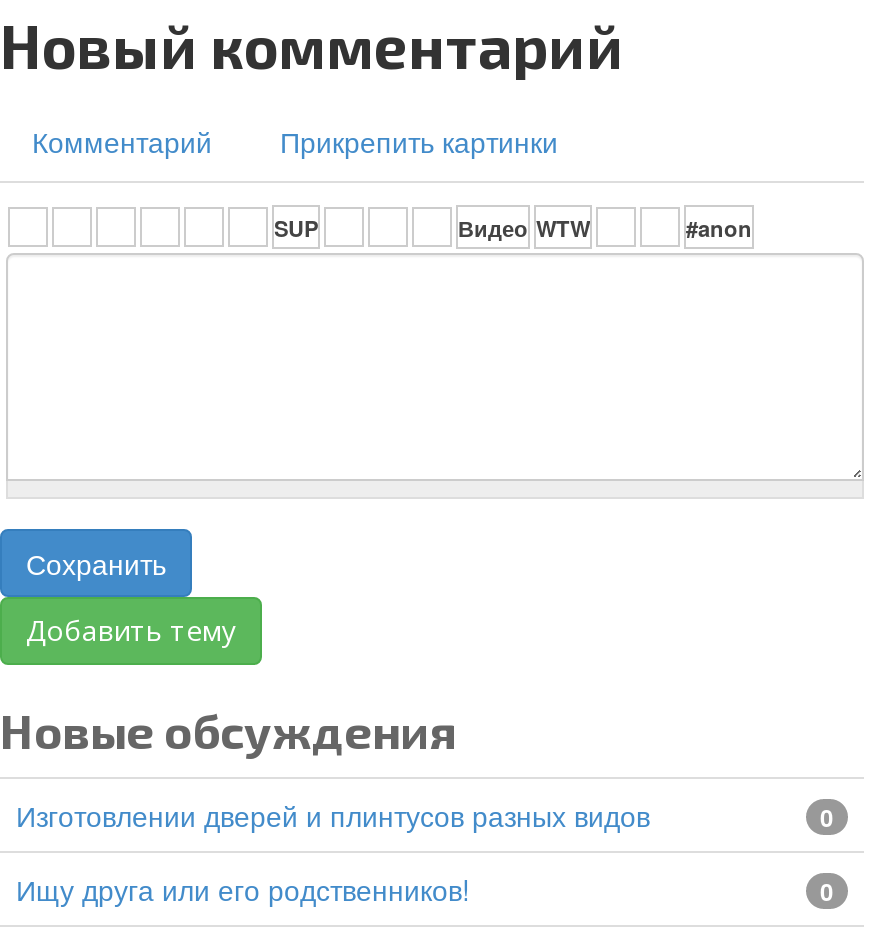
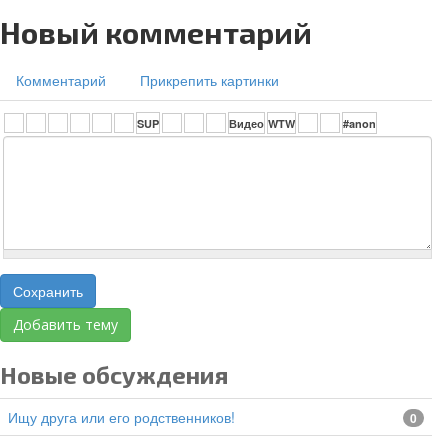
- изготовлении дверей и плинтусов разных видов
- 0
